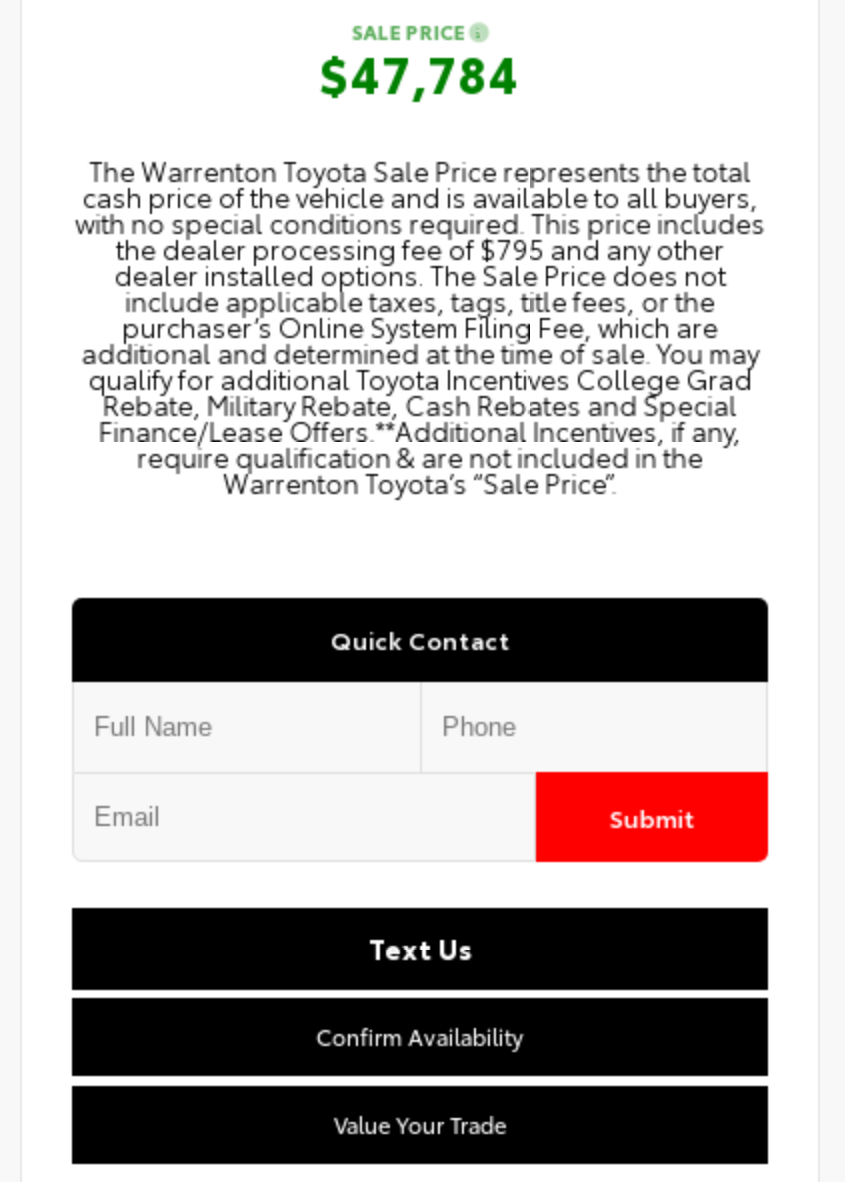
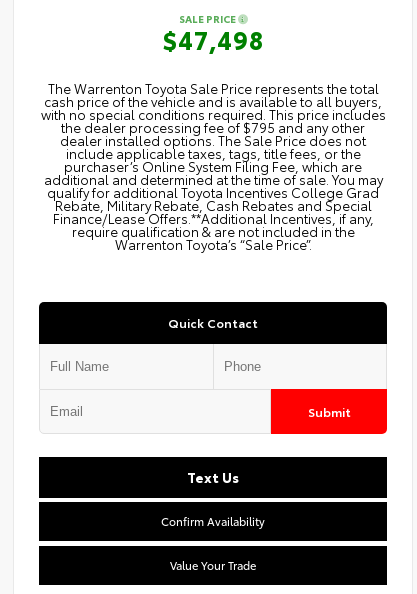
- $47,784
+ $47,498
